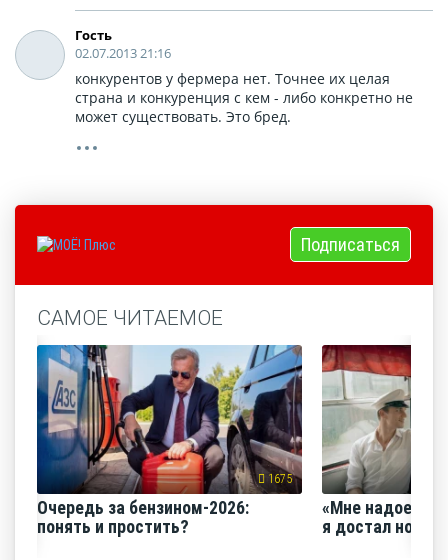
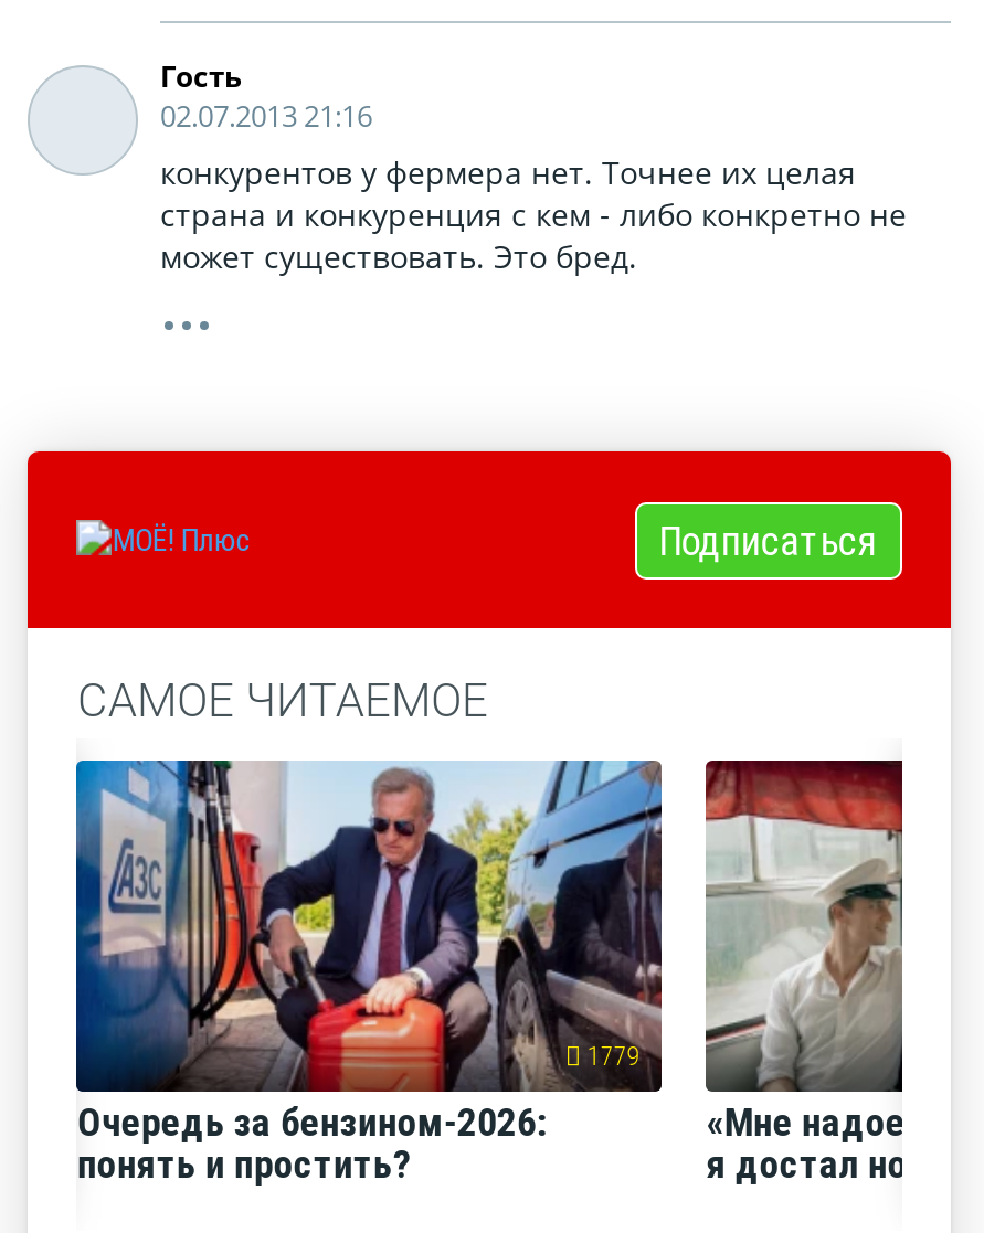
- 1675
+ 1779
